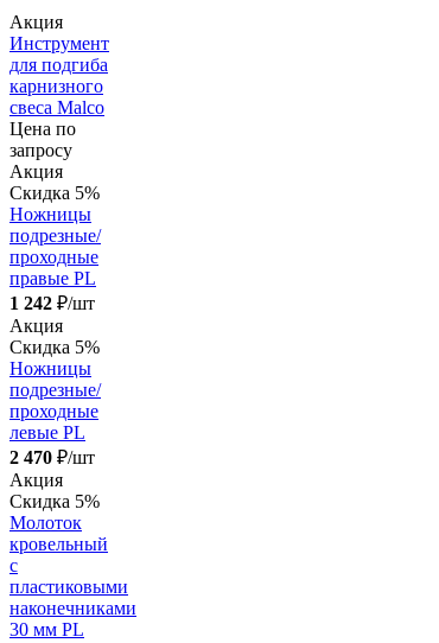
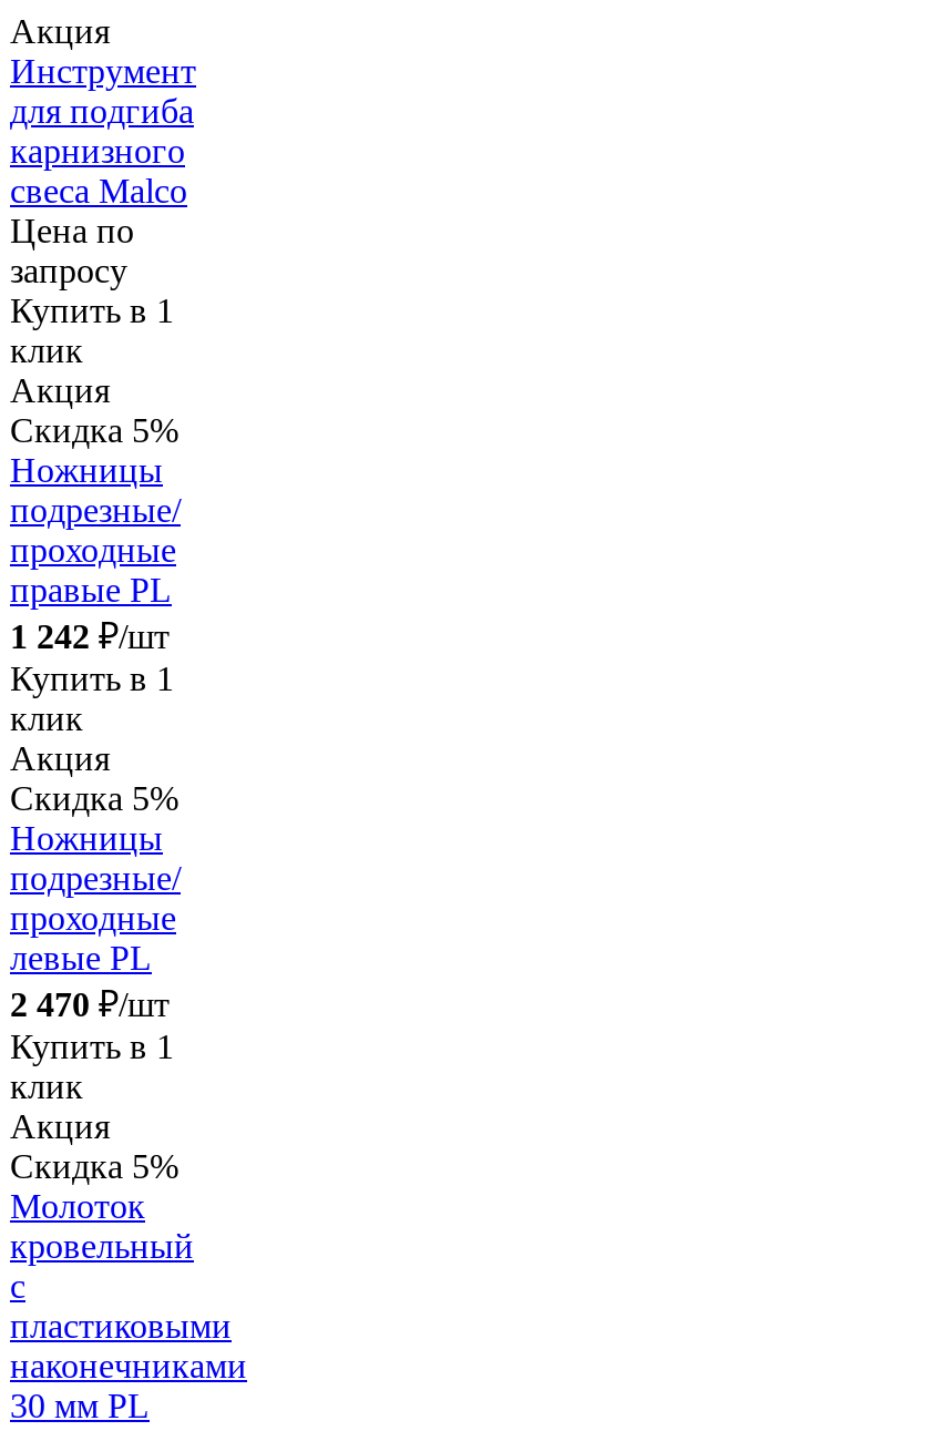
+ Купить в 1
+ клик

+ Купить в 1
+ клик

+ Купить в 1
+ клик
